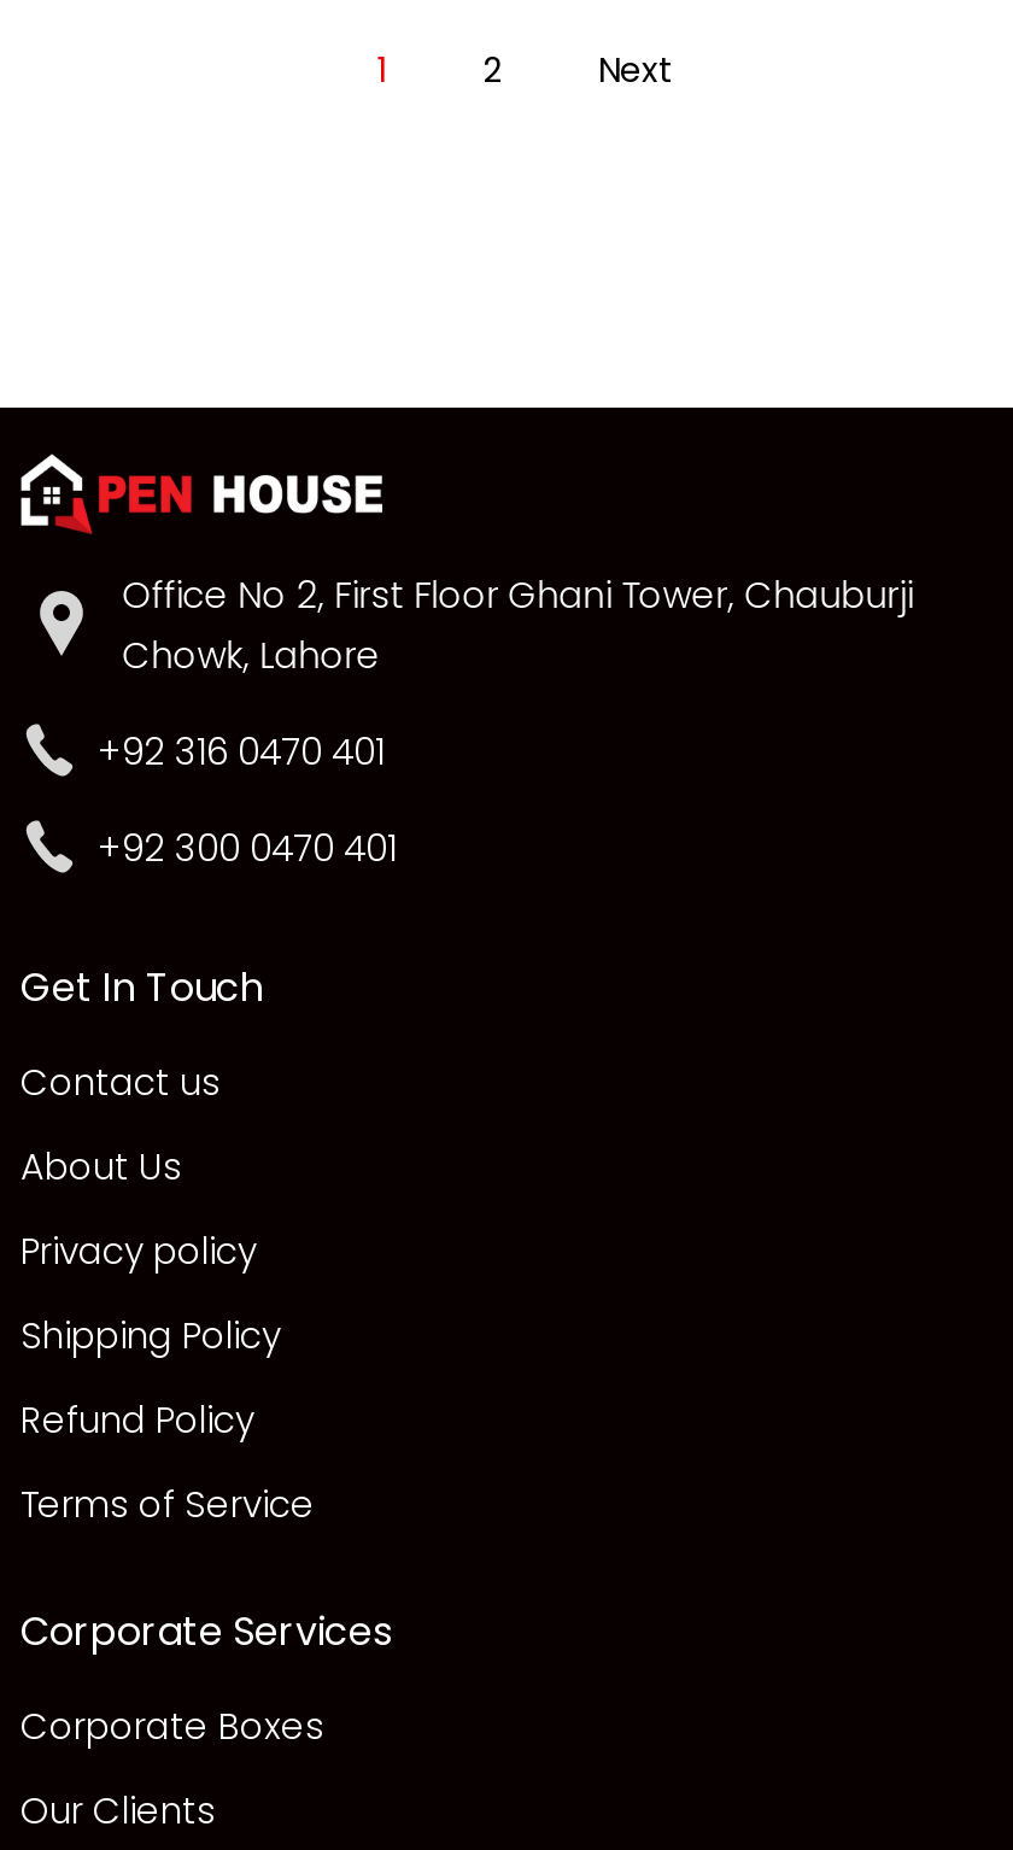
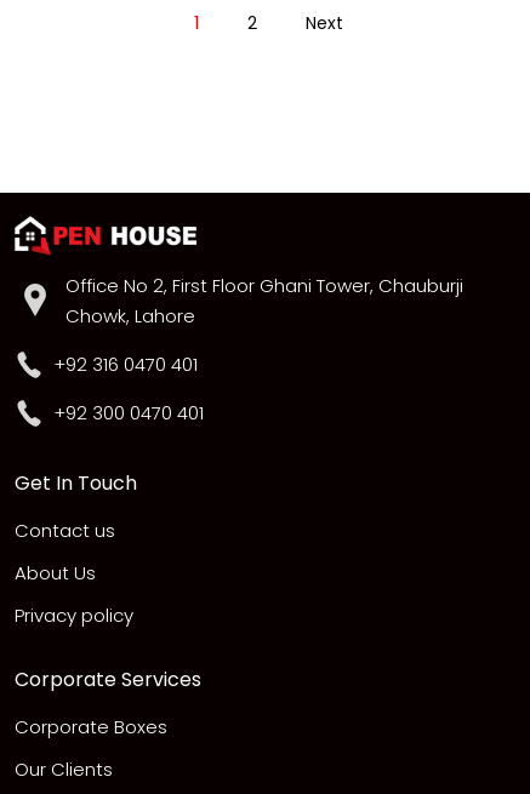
- Shipping Policy
- Refund Policy
- Terms of Service
